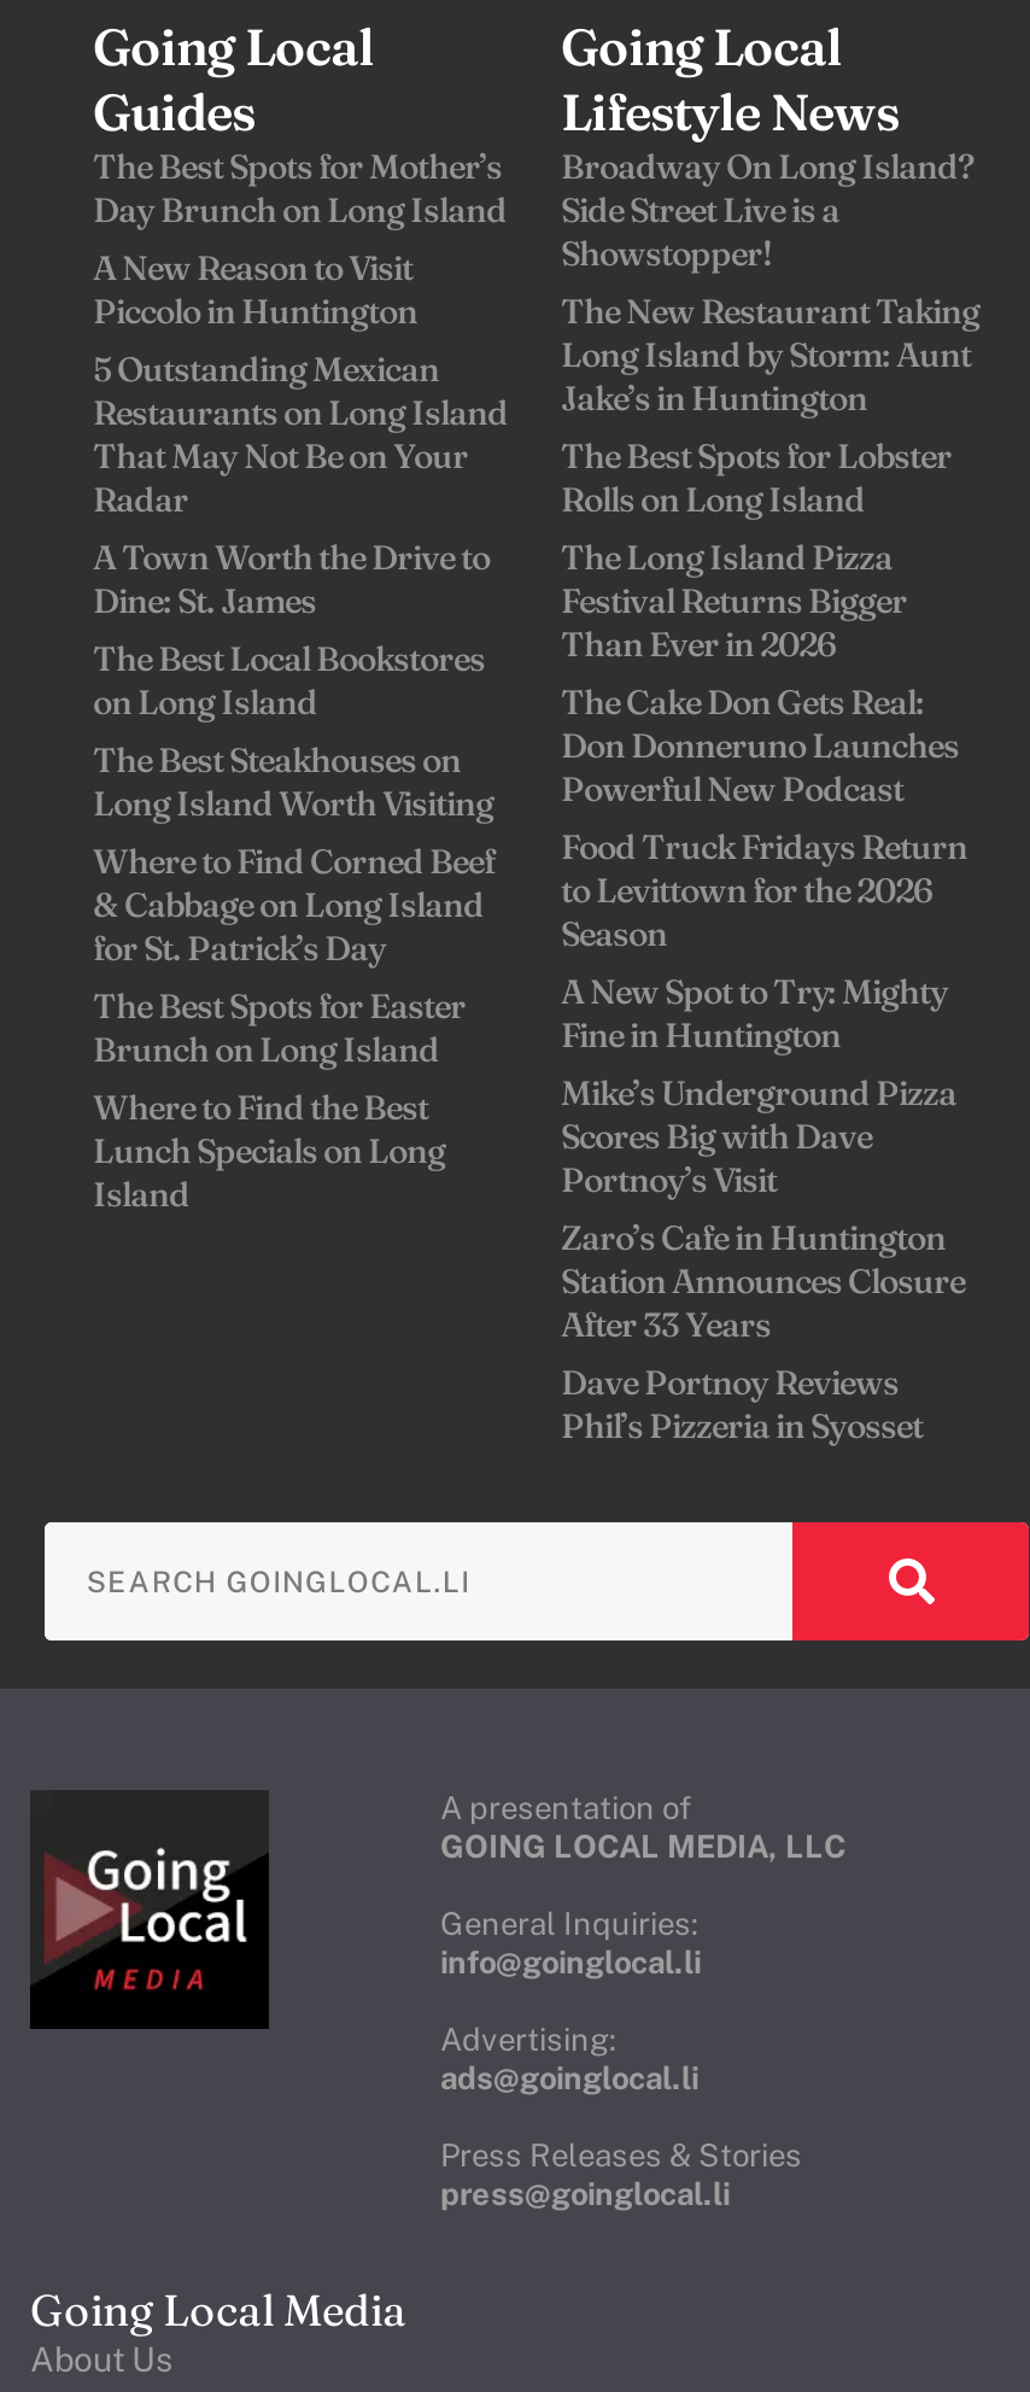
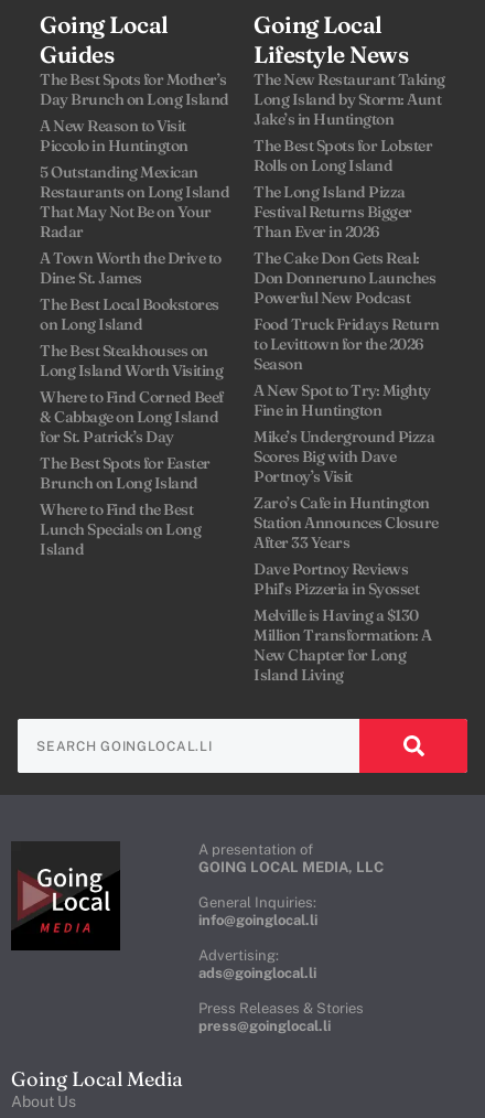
- Broadway On Long Island?
- Side Street Live is a
- Showstopper!

moved up: The New Restaurant Taking | Long Island by Storm: Aunt | Jake’s in Huntington | ... | Dave Portnoy Reviews | Phil’s Pizzeria in Syosset

+ Melville is Having a $130
+ Million Transformation: A
+ New Chapter for Long
+ Island Living
